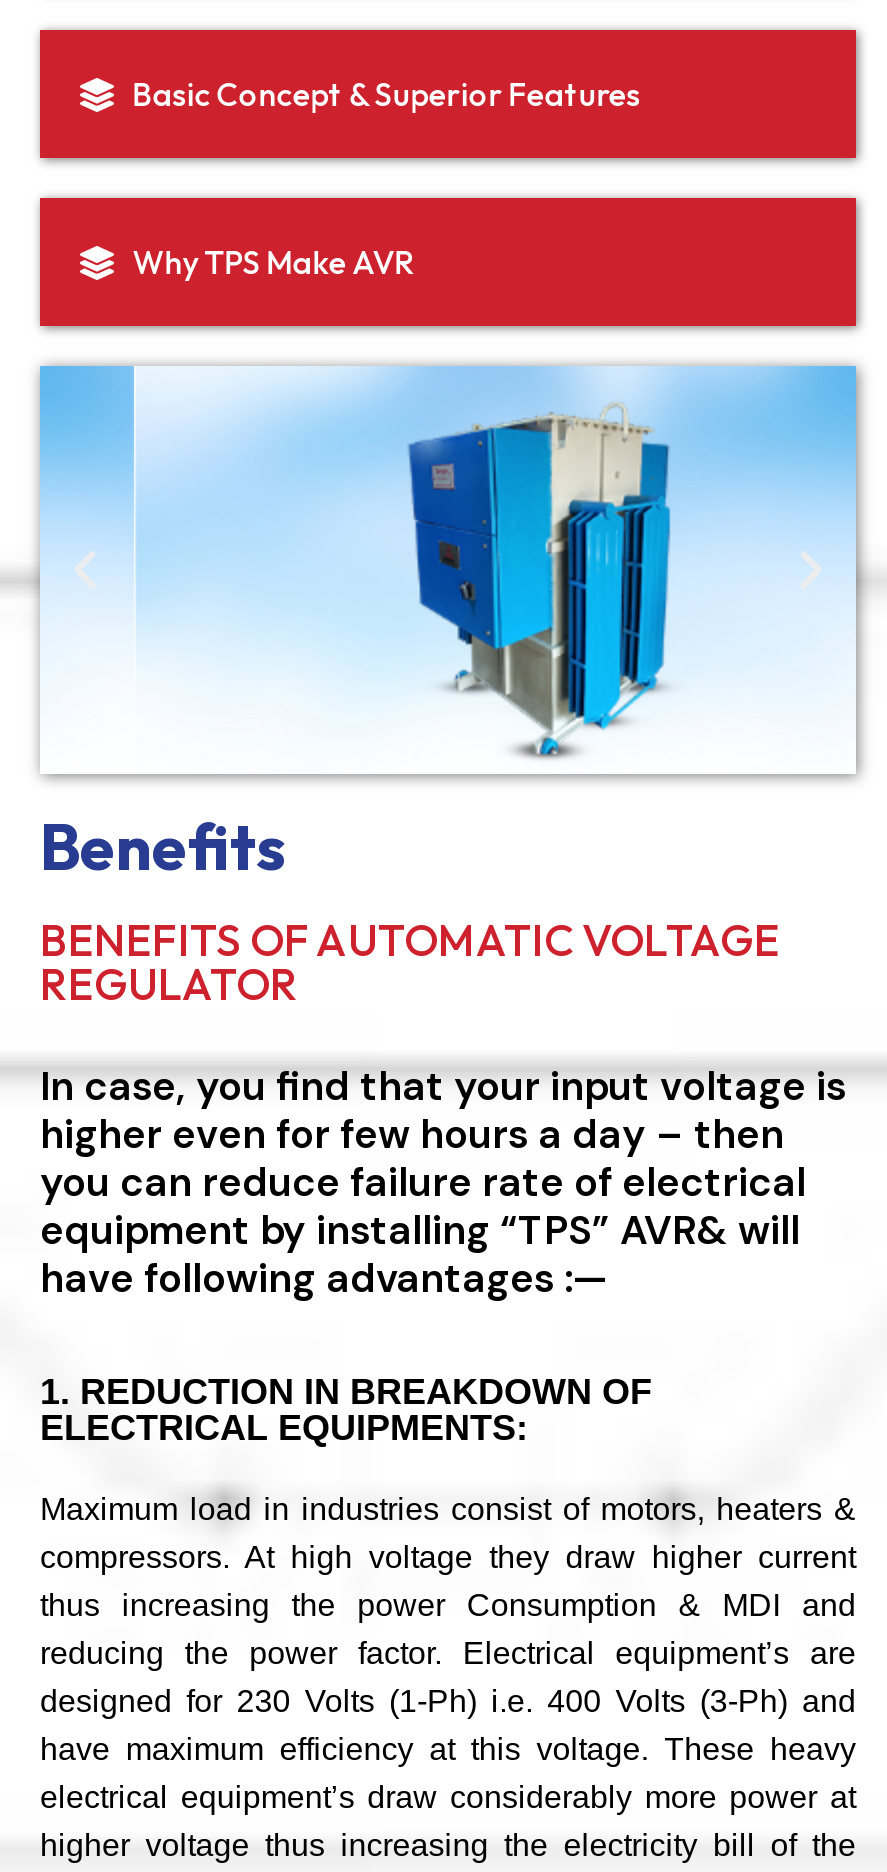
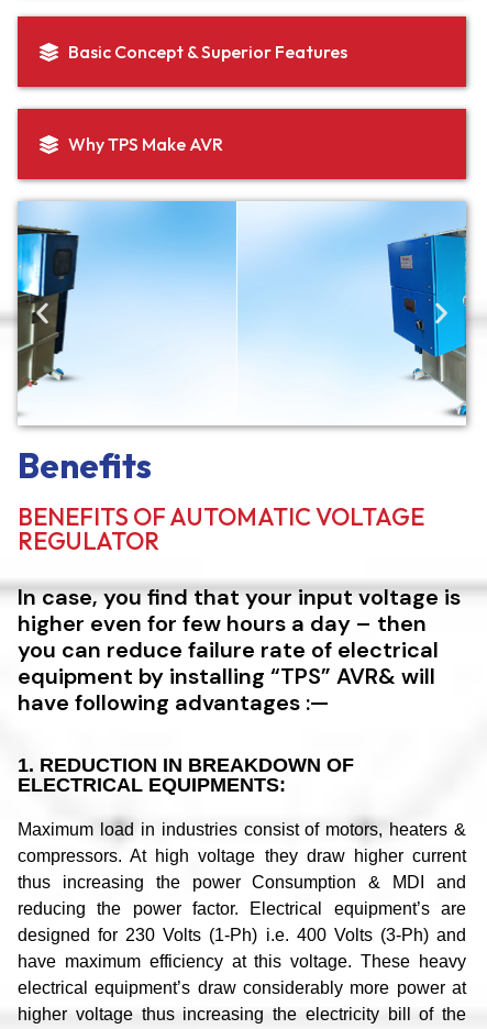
- [image]
+ [image]

- [image]
+ [image]
